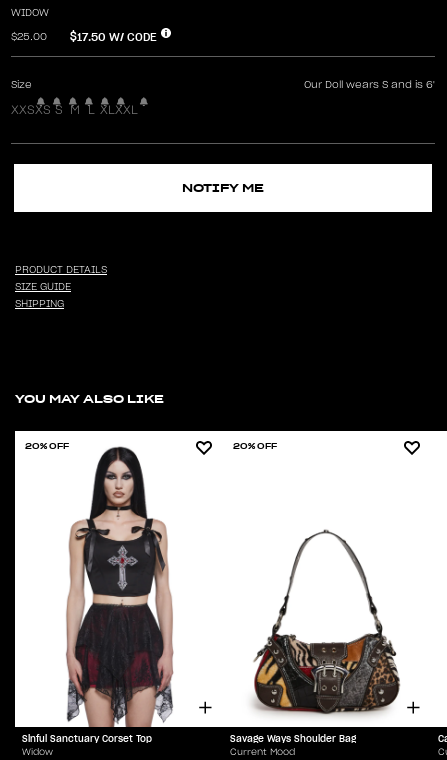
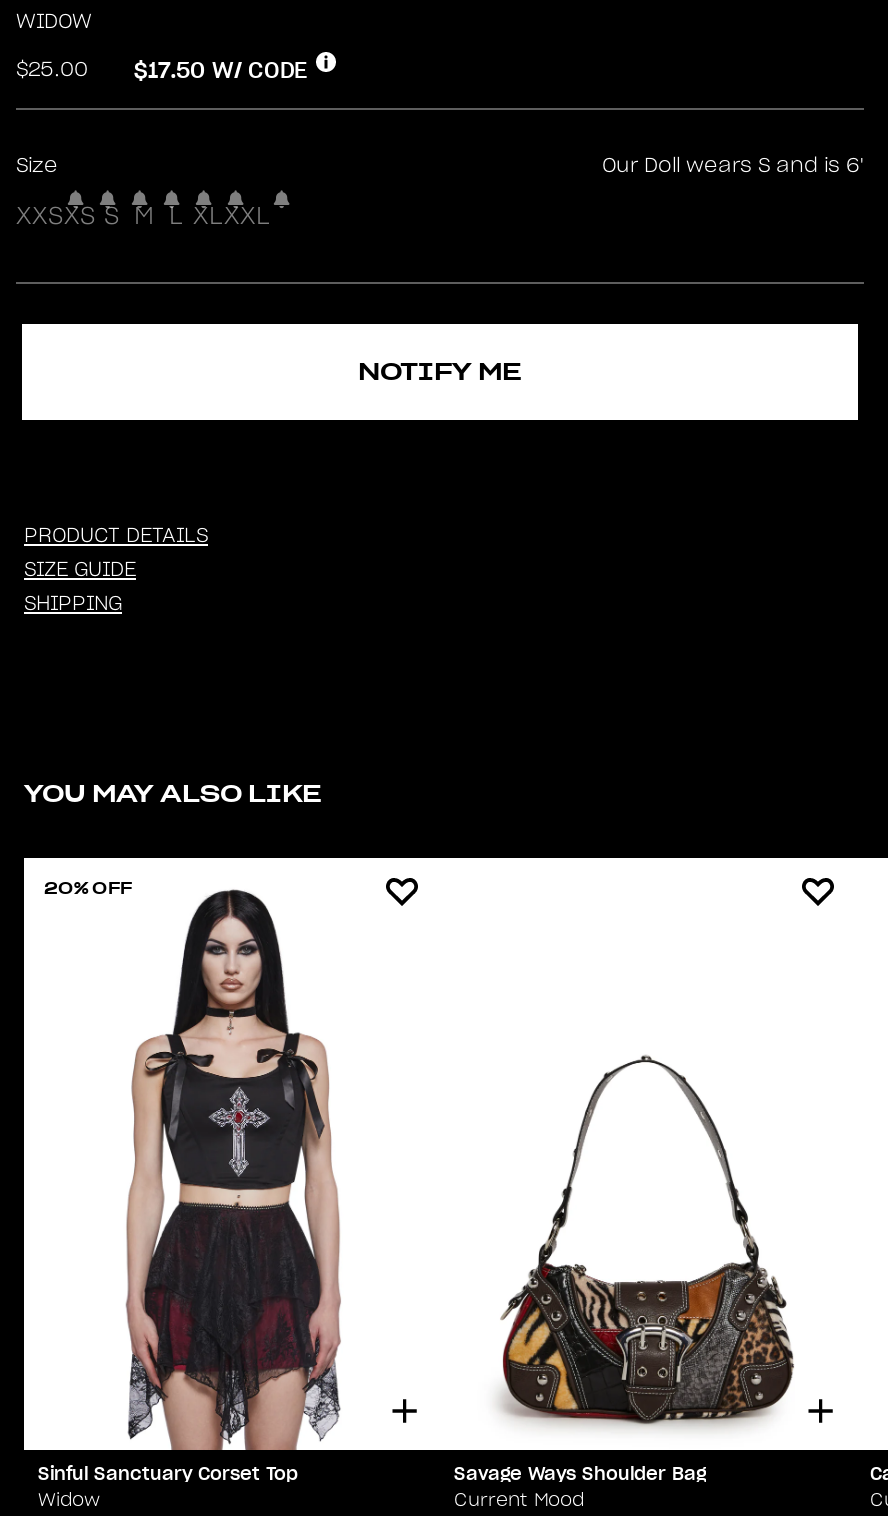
- 20% OFF
